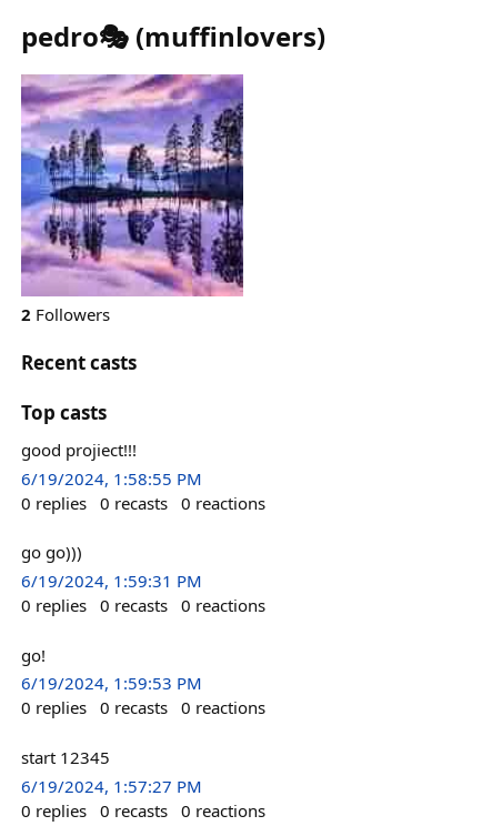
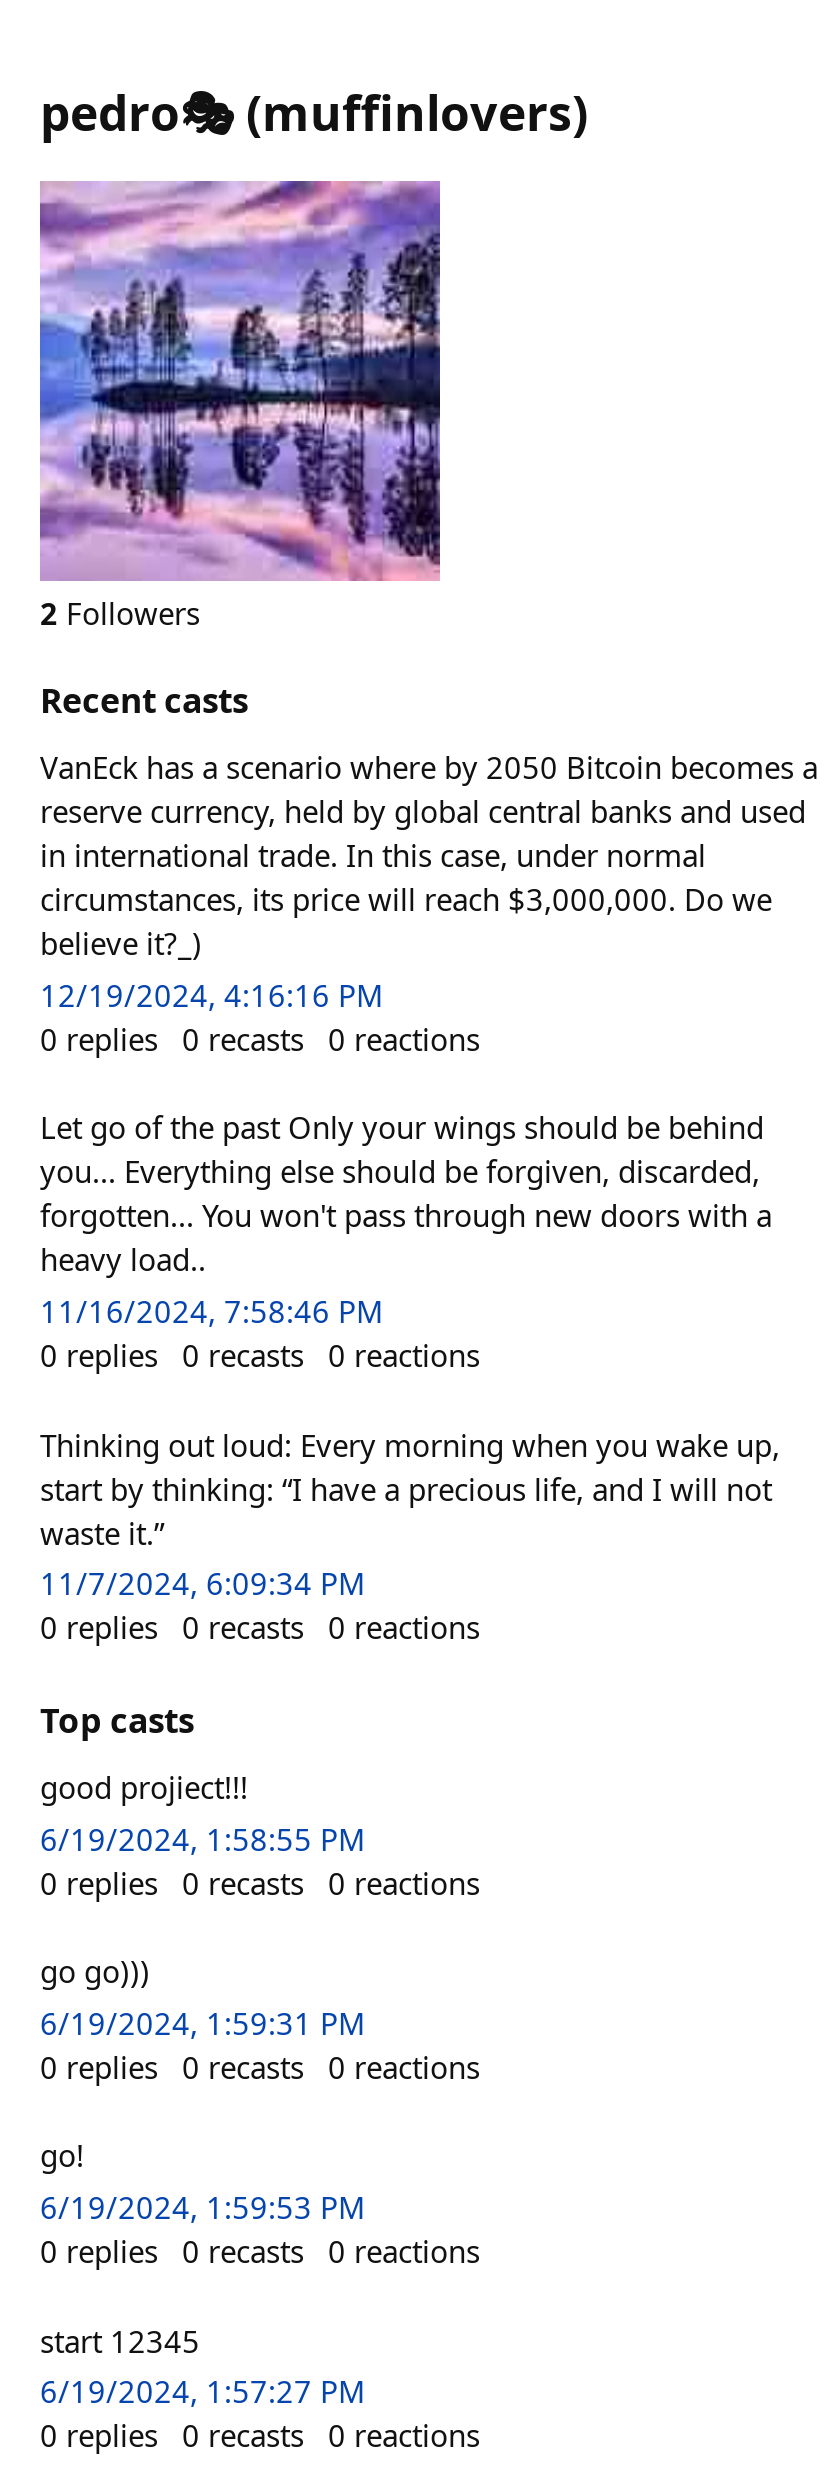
+ VanEck has a scenario where by 2050 Bitcoin becomes a
+ reserve currency, held by global central banks and used
+ in international trade. In this case, under normal
+ circumstances, its price will reach $3,000,000. Do we
+ believe it?_)
+ 12/19/2024, 4:16:16 PM
+ 0 replies 0 recasts 0 reactions
+ Let go of the past Only your wings should be behind
+ you... Everything else should be forgiven, discarded,
+ forgotten... You won't pass through new doors with a
+ heavy load..
+ 11/16/2024, 7:58:46 PM
+ 0 replies 0 recasts 0 reactions
+ Thinking out loud: Every morning when you wake up,
+ start by thinking: “I have a precious life, and I will not
+ waste it.”
+ 11/7/2024, 6:09:34 PM
+ 0 replies 0 recasts 0 reactions
